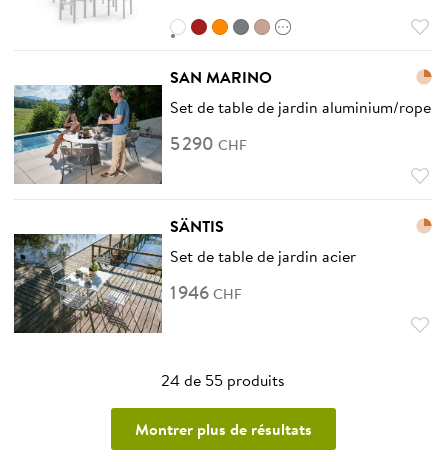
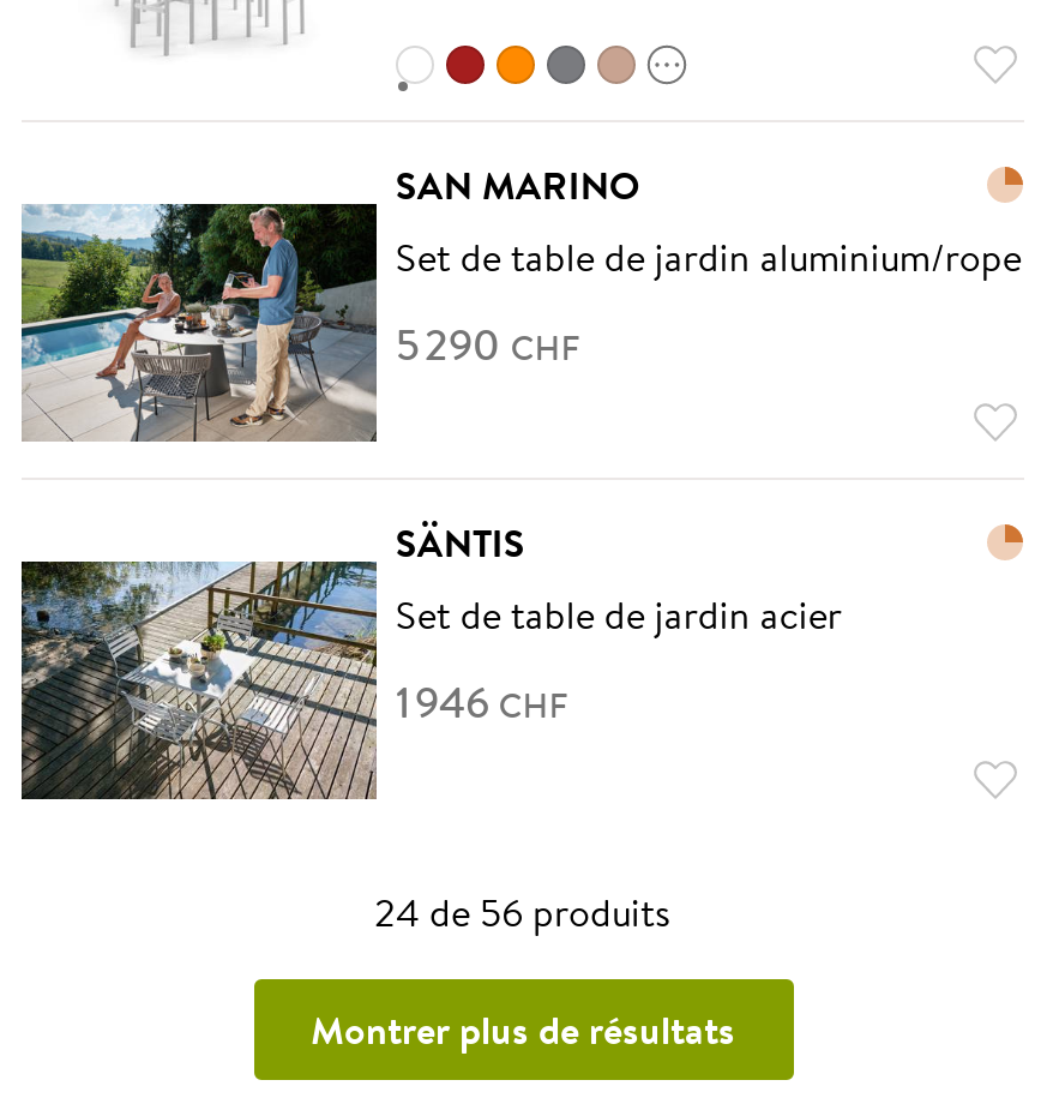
- 24 de 55 produits
+ 24 de 56 produits
